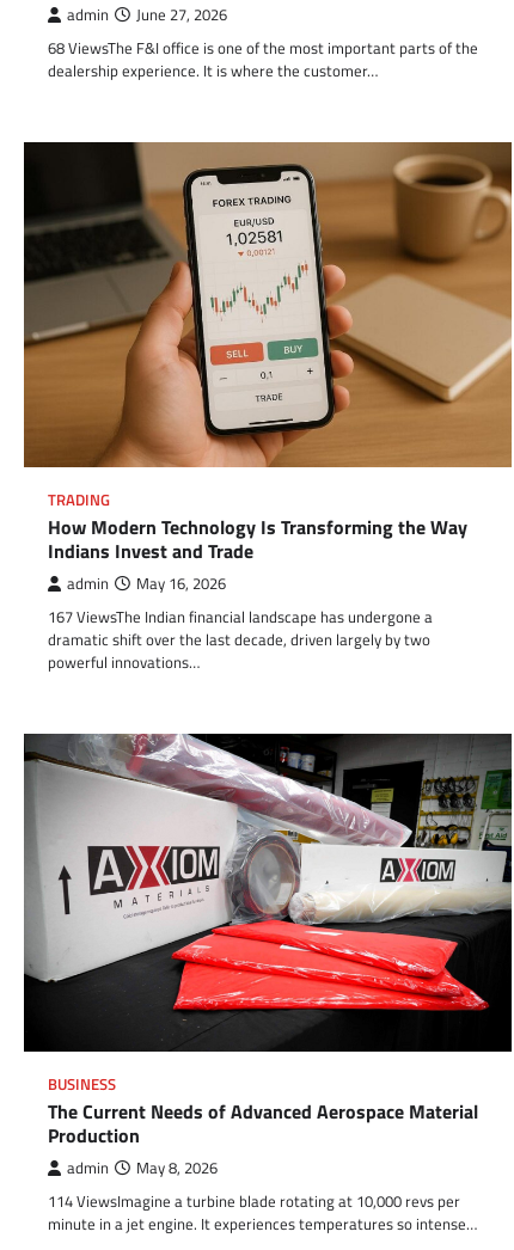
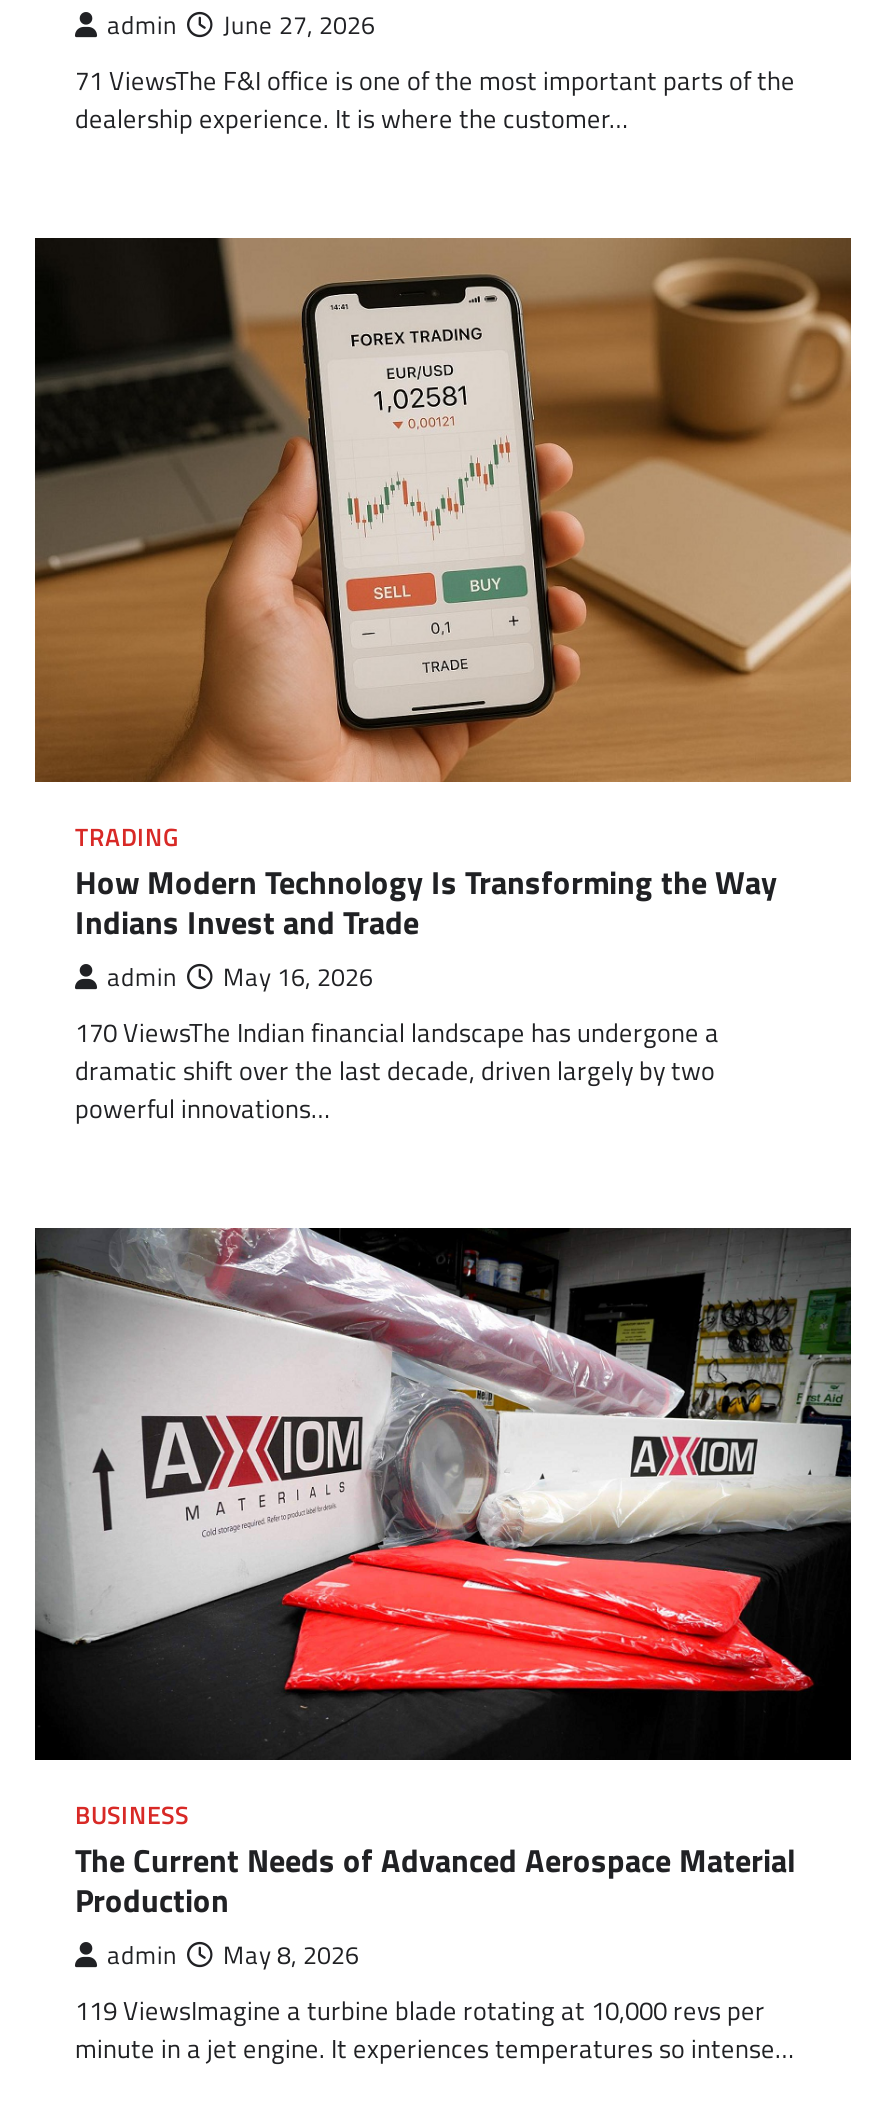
- 68 ViewsThe F&I office is one of the most important parts of the
+ 71 ViewsThe F&I office is one of the most important parts of the

- 167 ViewsThe Indian financial landscape has undergone a
+ 170 ViewsThe Indian financial landscape has undergone a

- 114 ViewsImagine a turbine blade rotating at 10,000 revs per
+ 119 ViewsImagine a turbine blade rotating at 10,000 revs per
